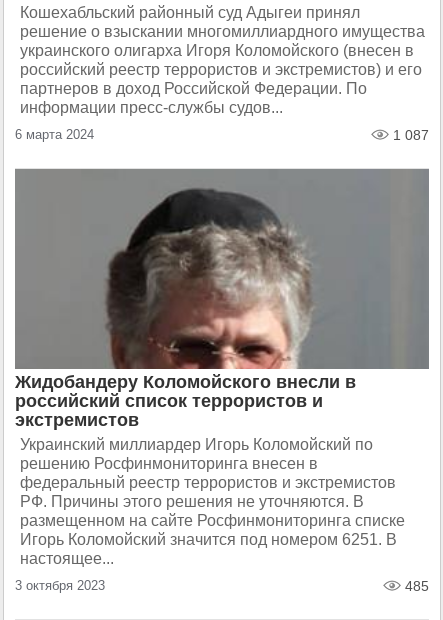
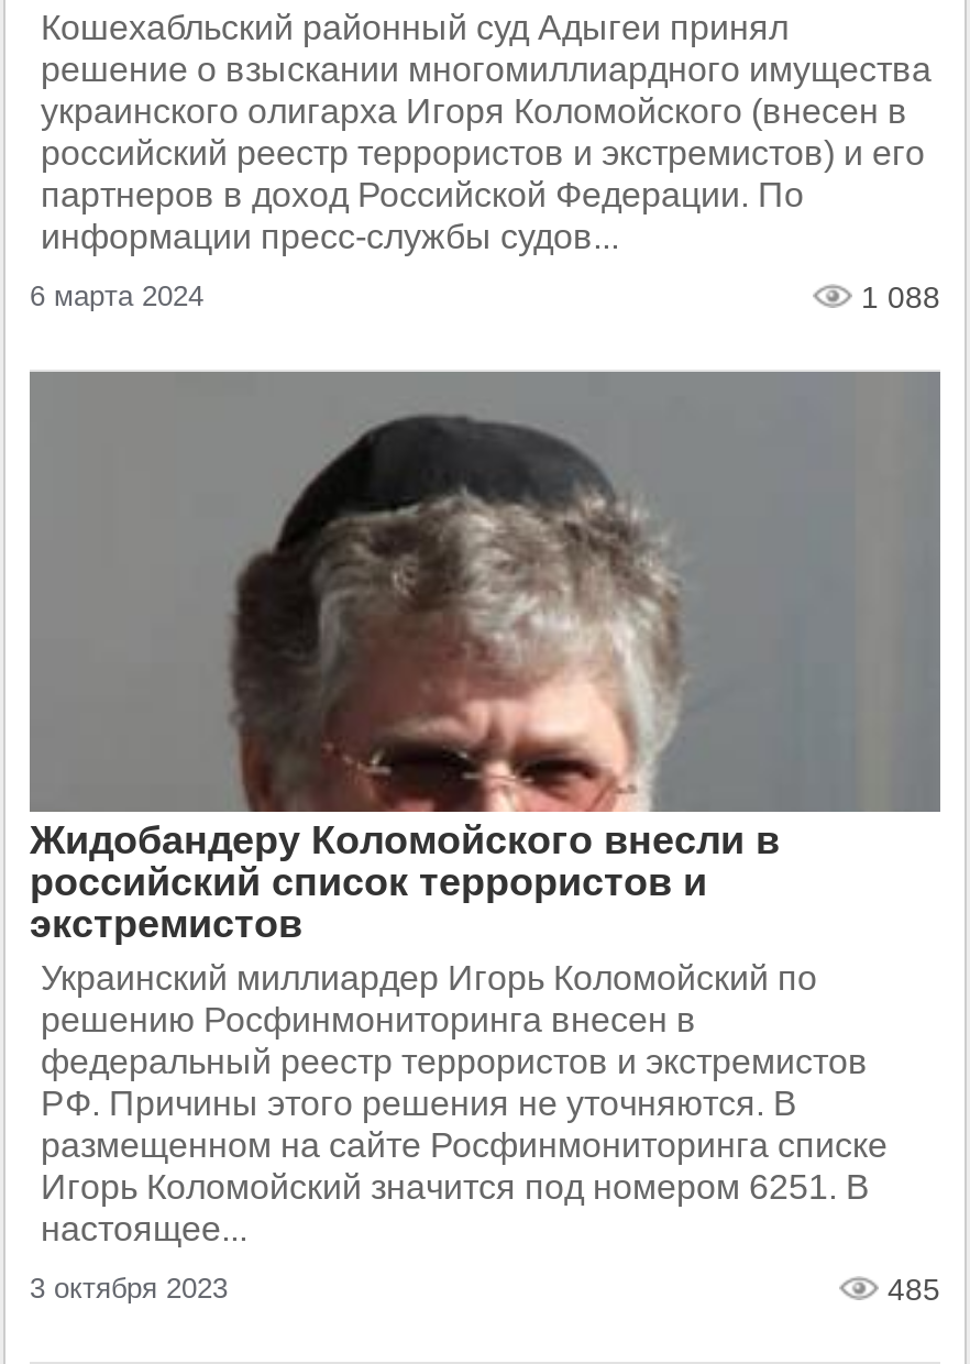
- 1 087
+ 1 088
